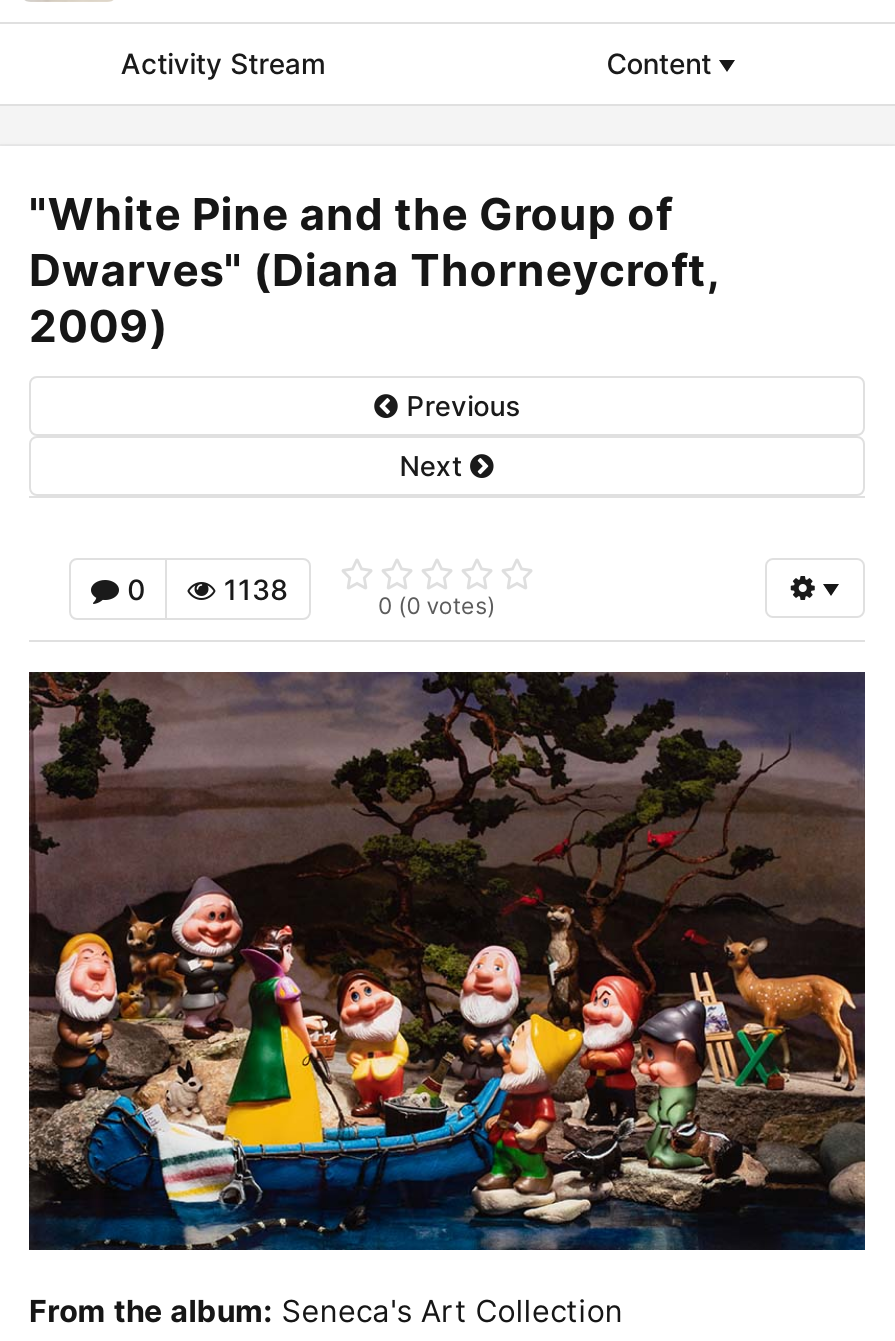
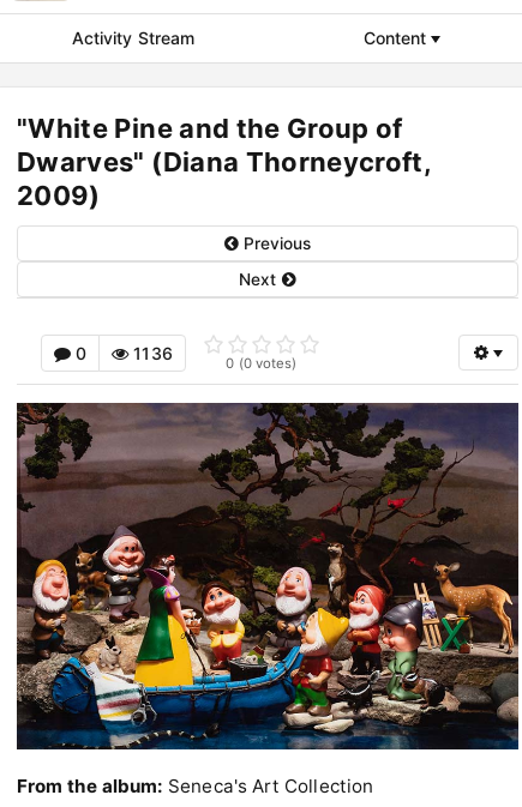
- 1138
+ 1136
